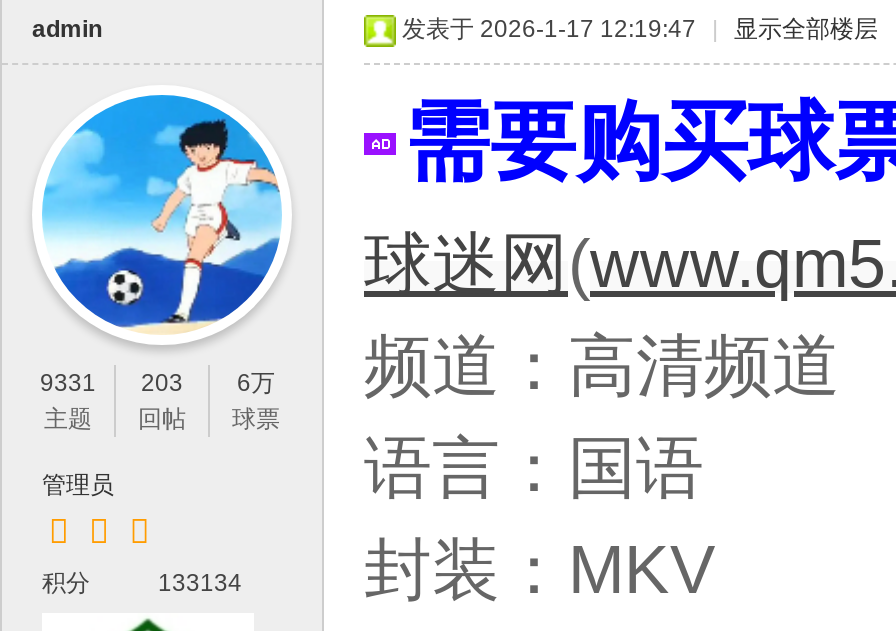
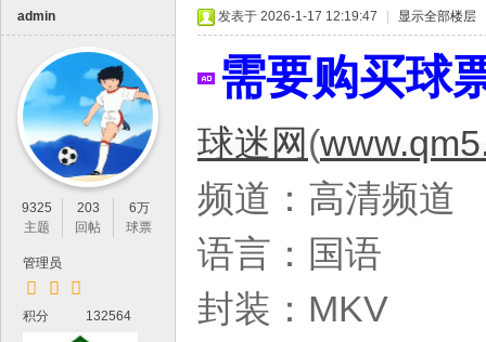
- 9331
+ 9325

- 133134
+ 132564
